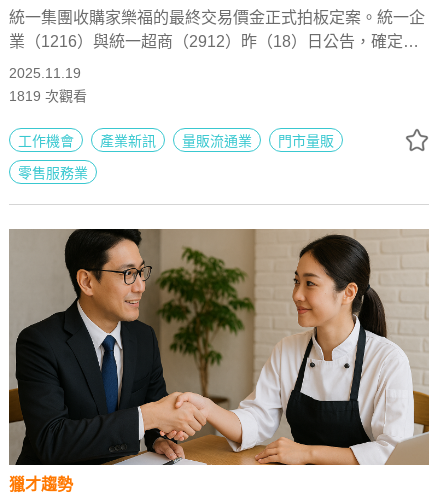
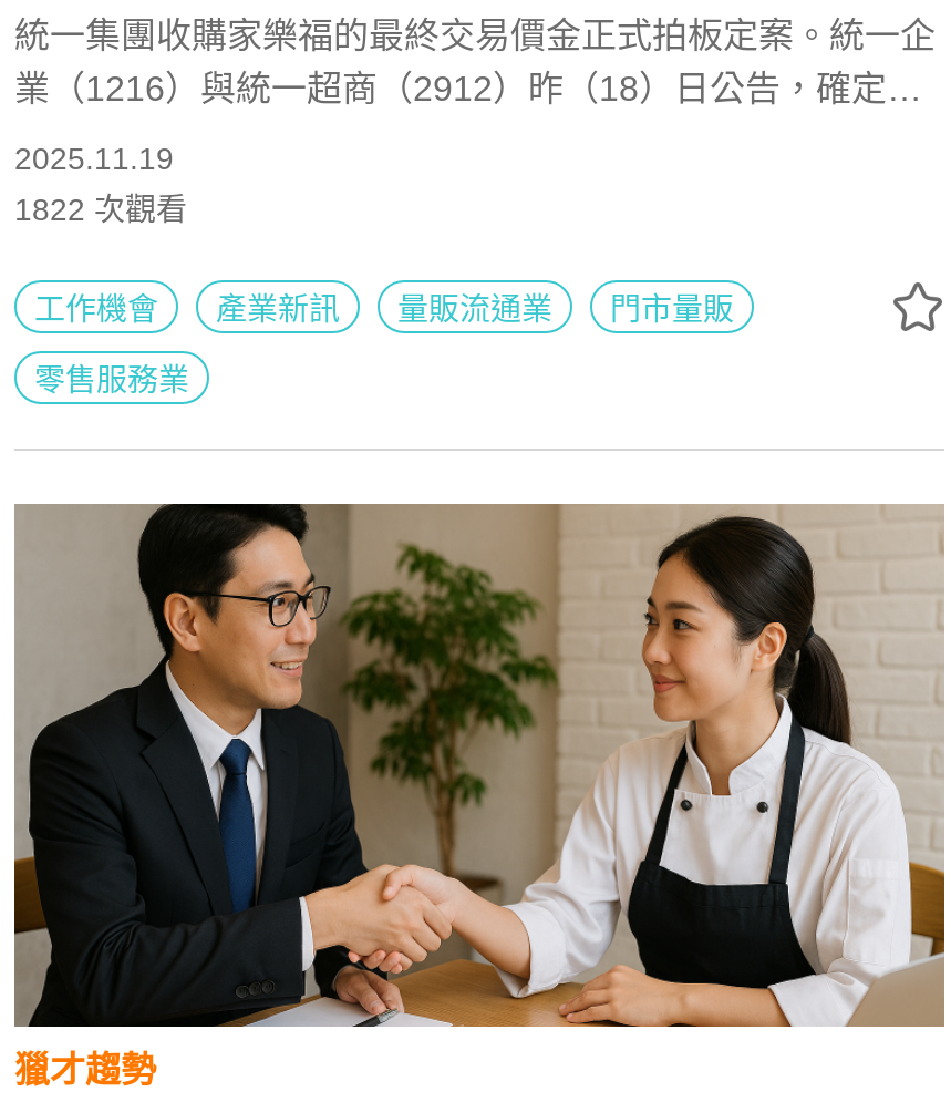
- 1819次觀看
+ 1822次觀看
